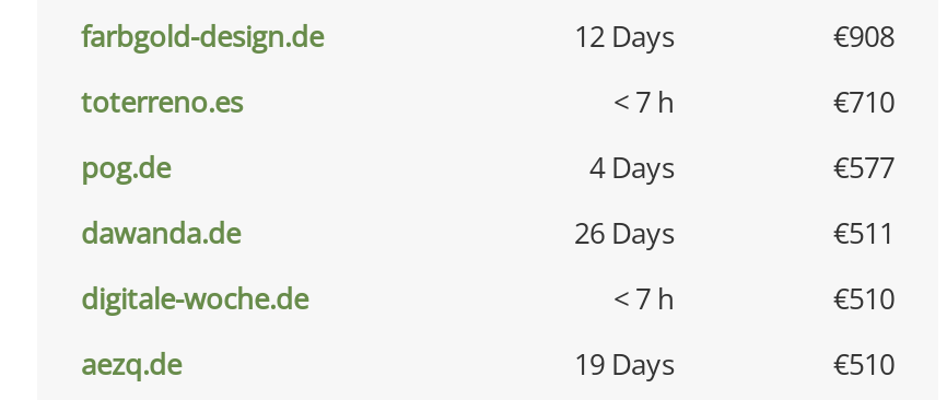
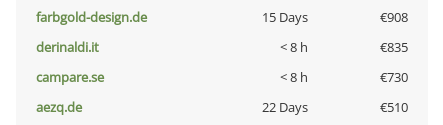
- 12 Days
+ 15 Days

- toterreno.es
- < 7 h
- €710
- pog.de
- 4 Days
- €577
- dawanda.de
- 26 Days
- €511
- digitale-woche.de
- < 7 h
- €510
+ derinaldi.it
+ < 8 h
+ €835
+ campare.se
+ < 8 h
+ €730

- 19 Days
+ 22 Days
